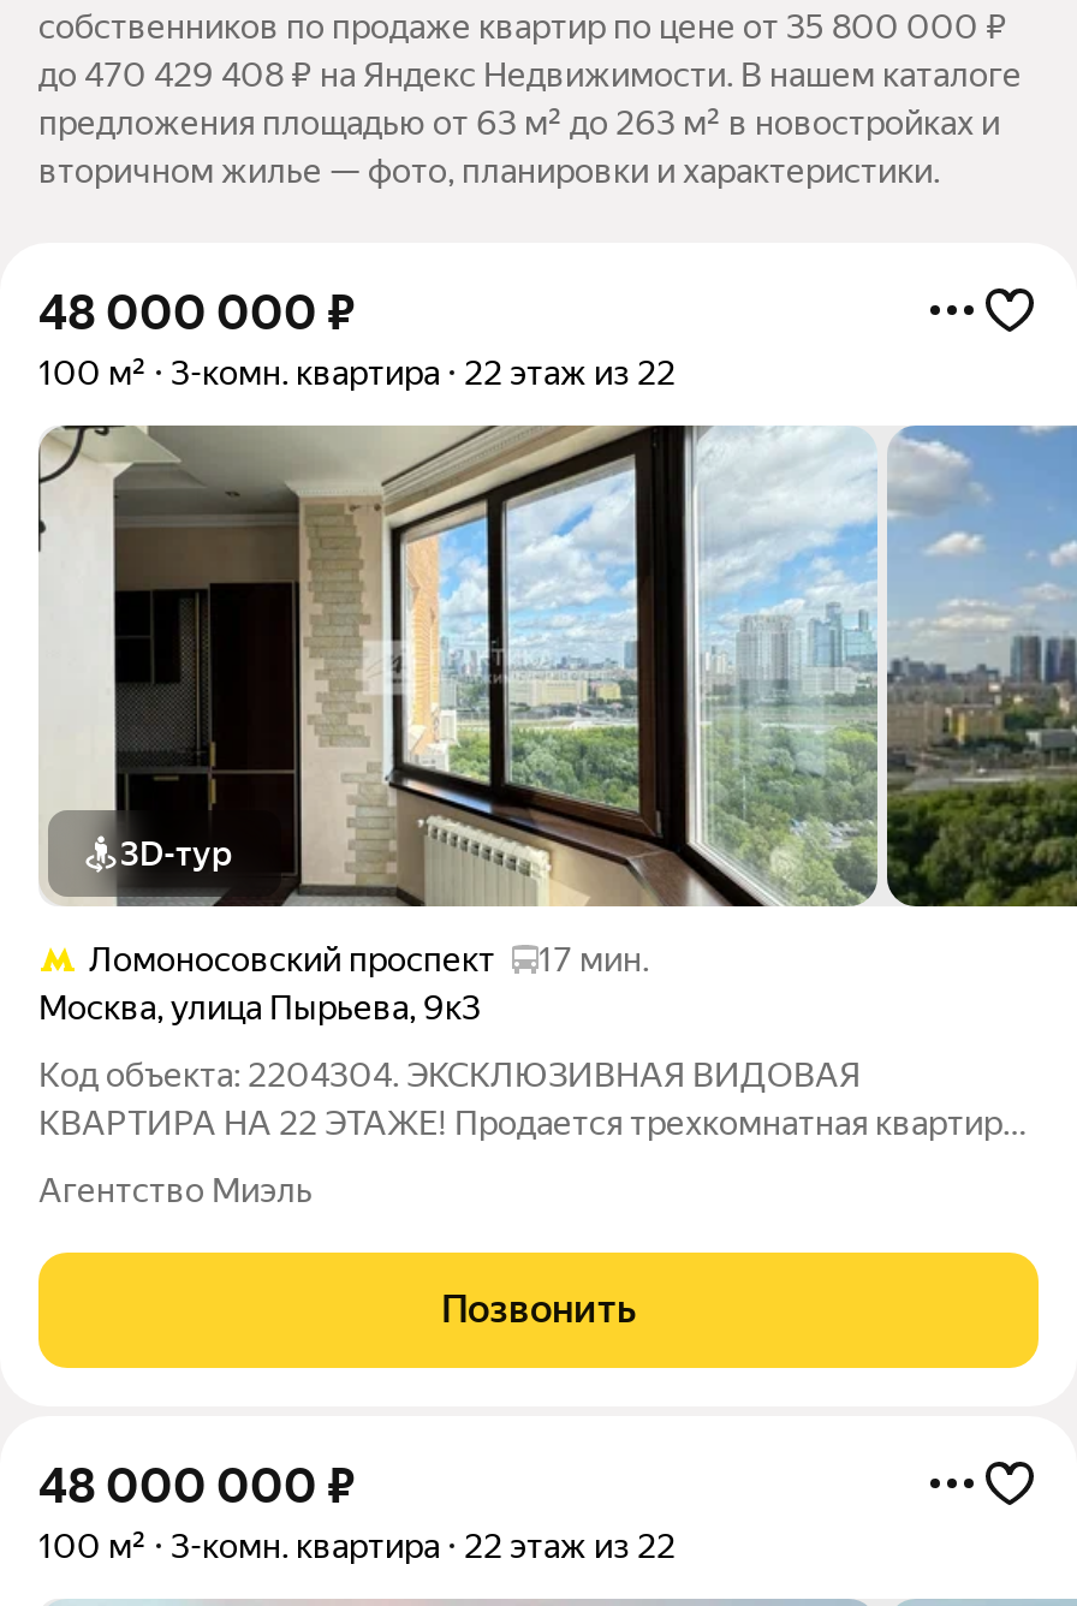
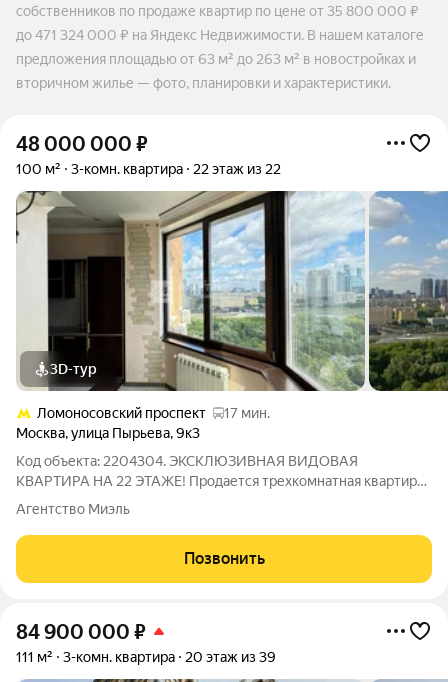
- до 470 429 408 ₽ на Яндекс Недвижимости. В нашем каталоге
+ до 471 324 000 ₽ на Яндекс Недвижимости. В нашем каталоге

- 48 000 000 ₽
+ 84 900 000 ₽

- 100 м²
+ 111 м²

- 22 этаж из 22
+ 20 этаж из 39
